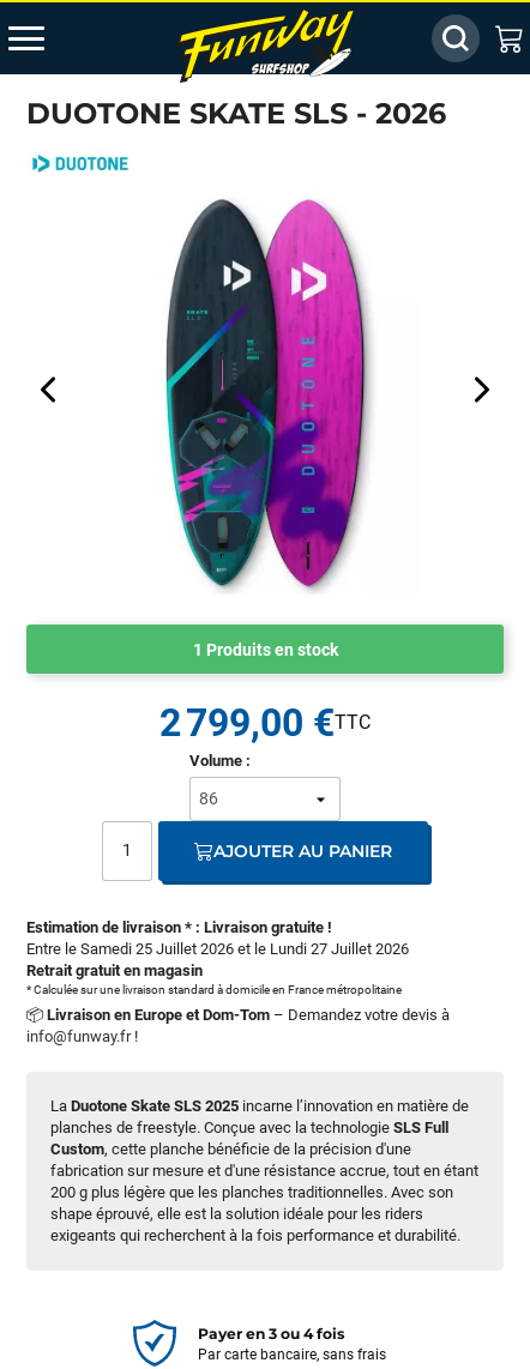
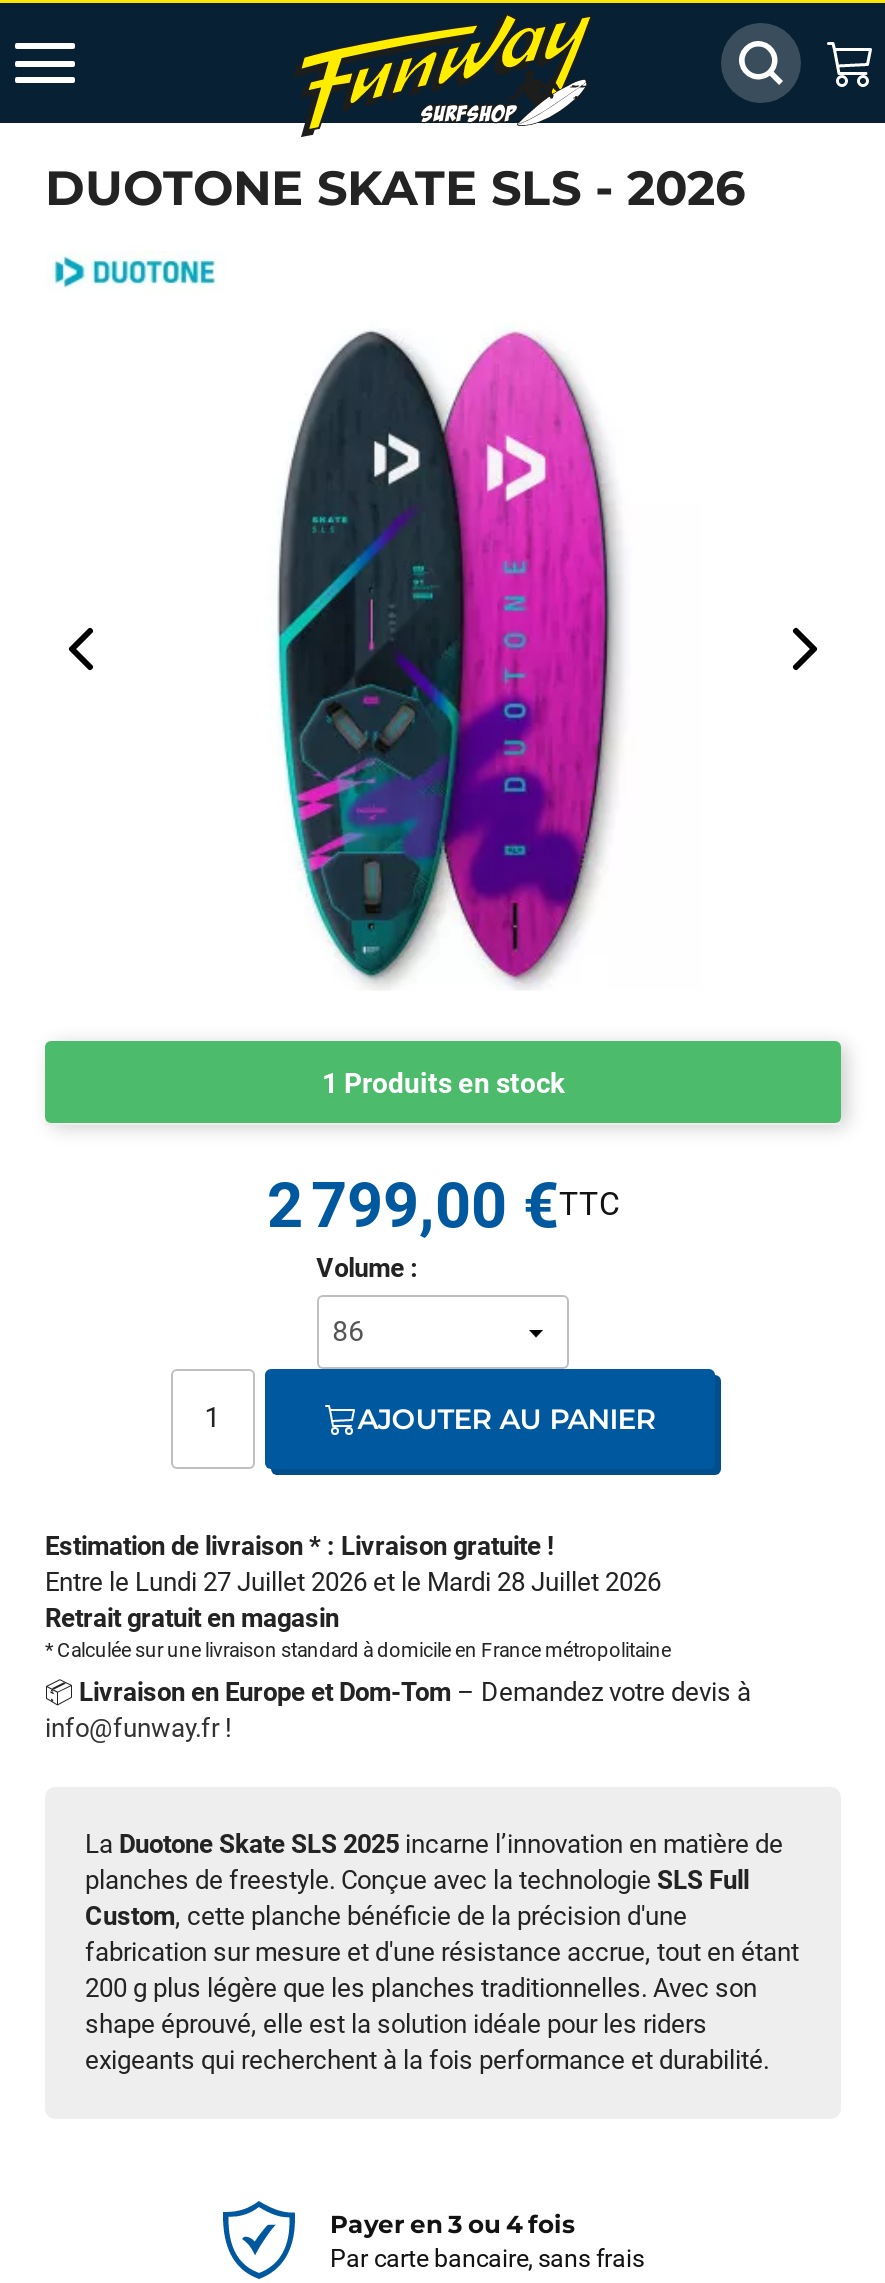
- Entre le Samedi 25 Juillet 2026 et le Lundi 27 Juillet 2026
+ Entre le Lundi 27 Juillet 2026 et le Mardi 28 Juillet 2026
